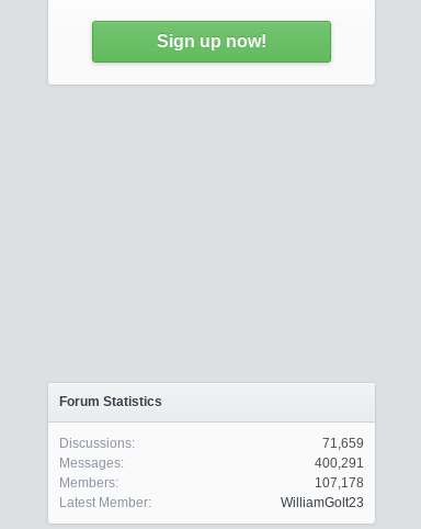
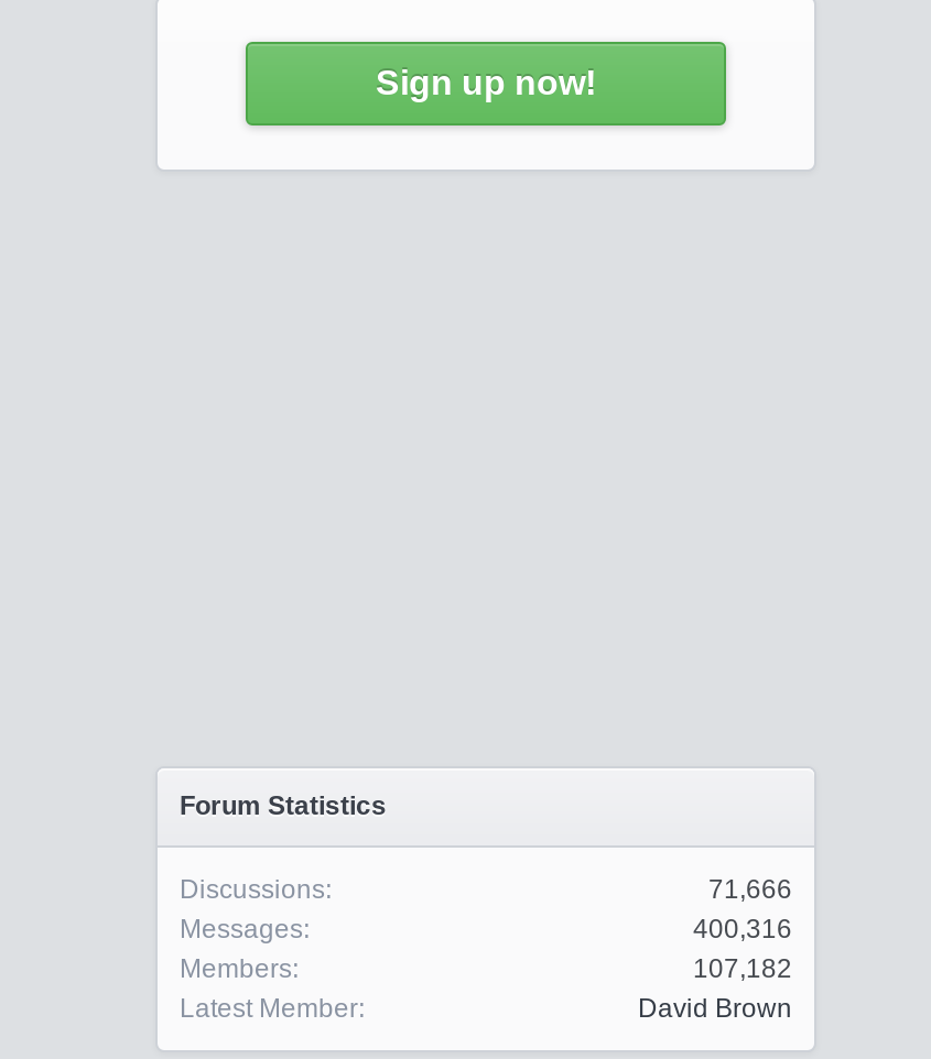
- 71,659
+ 71,666

- 400,291
+ 400,316

- 107,178
+ 107,182

- WilliamGolt23
+ David Brown
